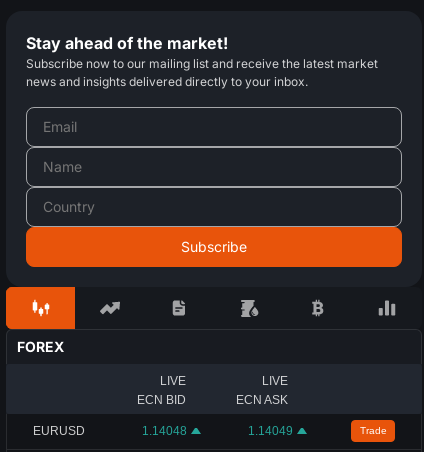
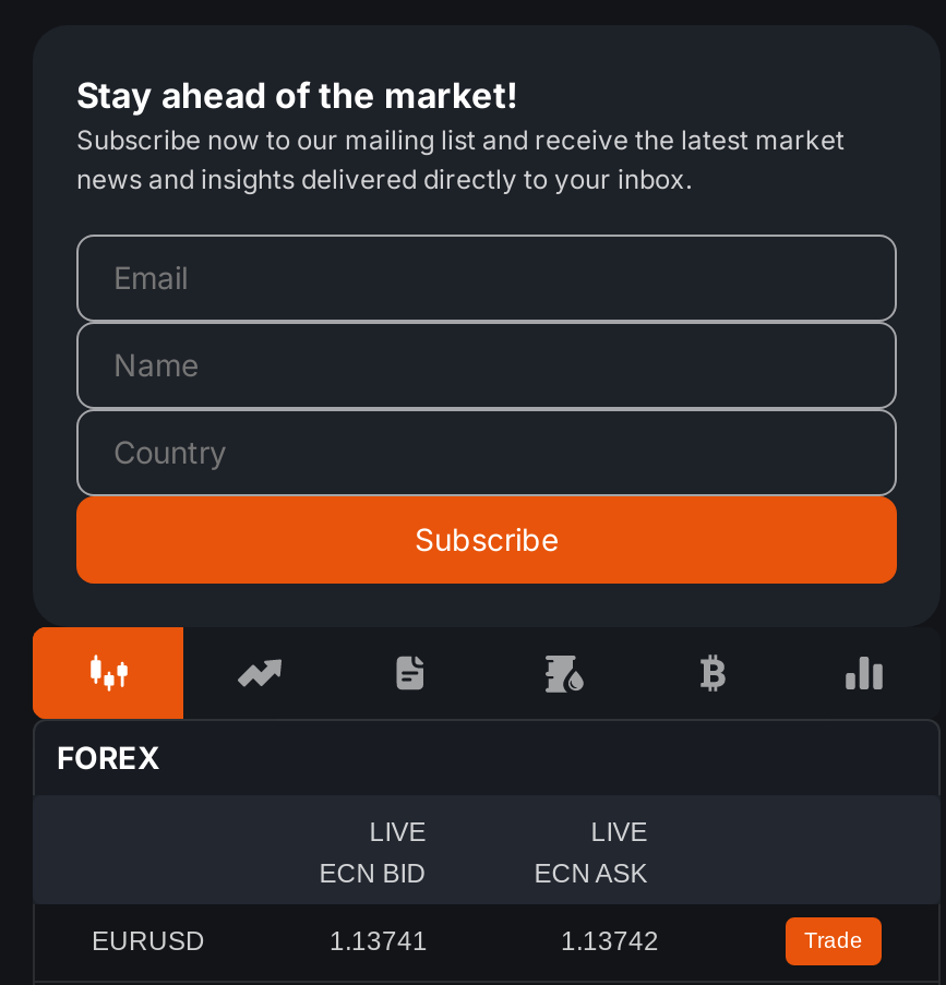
- 1.14048
+ 1.13741

- 1.14049
+ 1.13742
